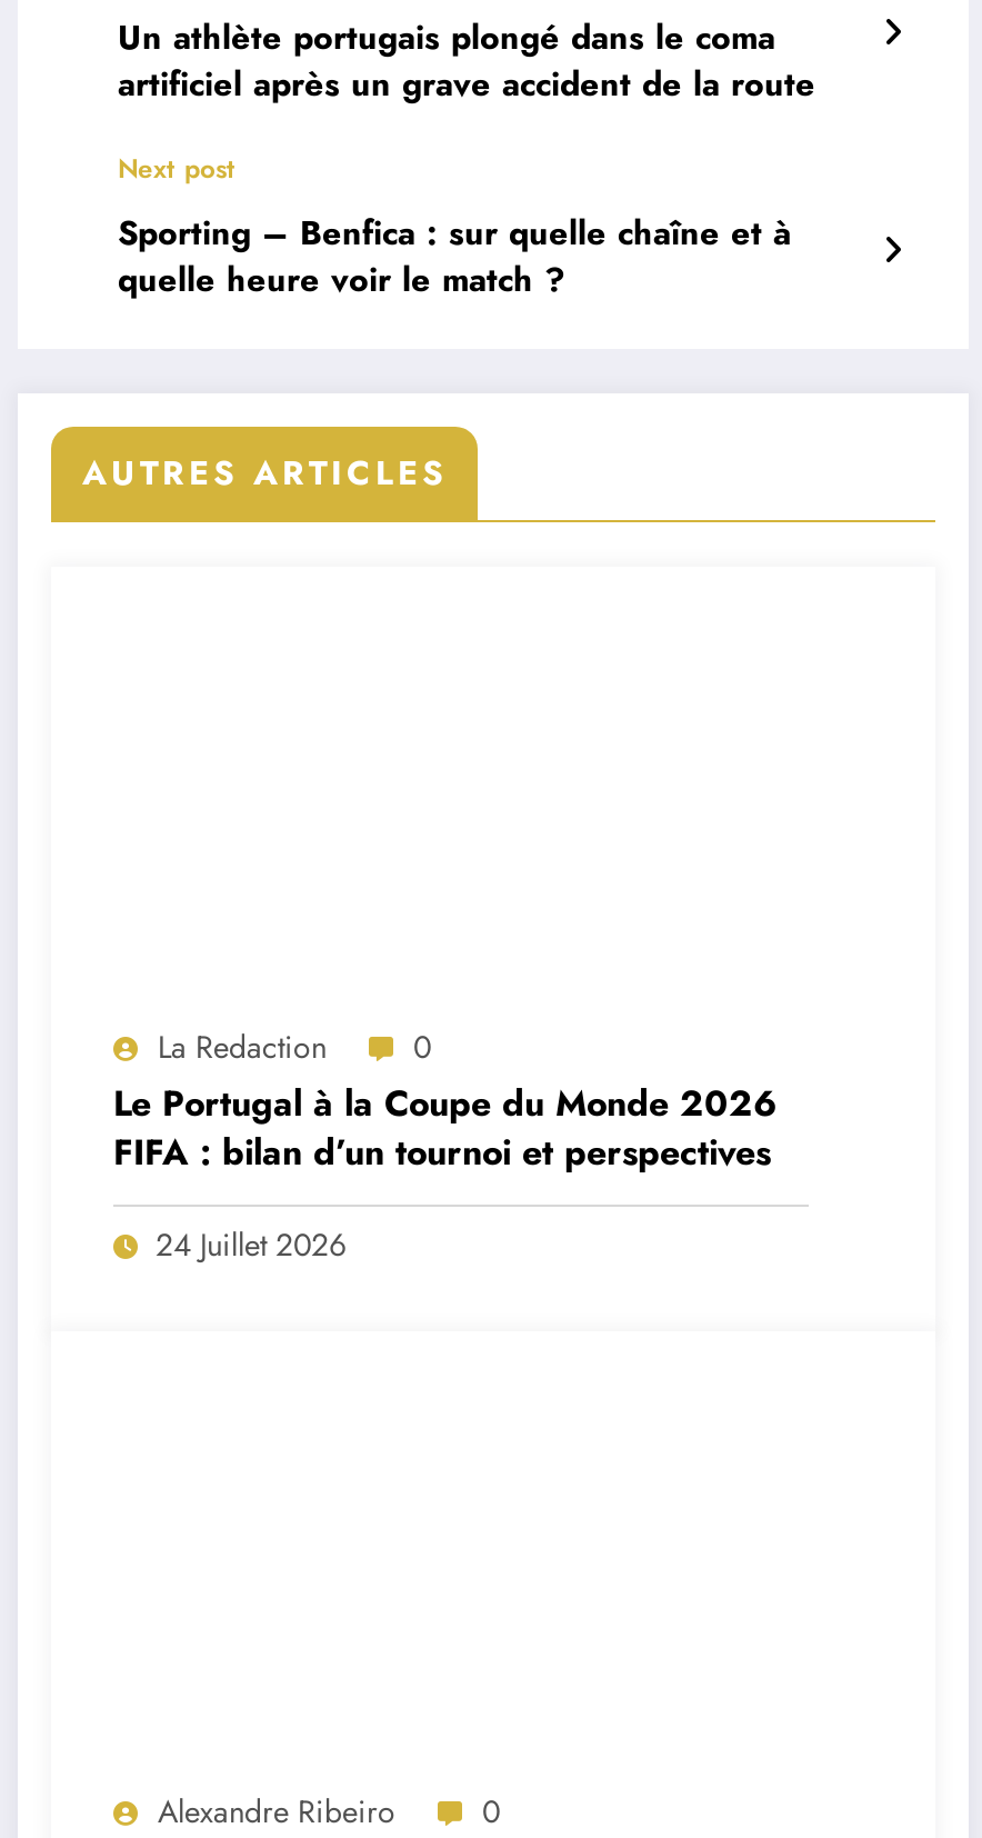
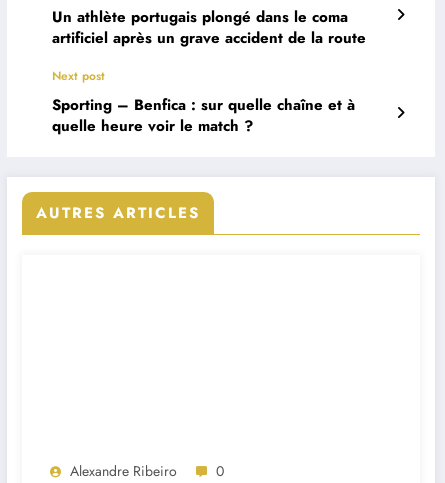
- La Redaction
- 0
- Le Portugal à la Coupe du Monde 2026
- FIFA : bilan d’un tournoi et perspectives
- 24 Juillet 2026
